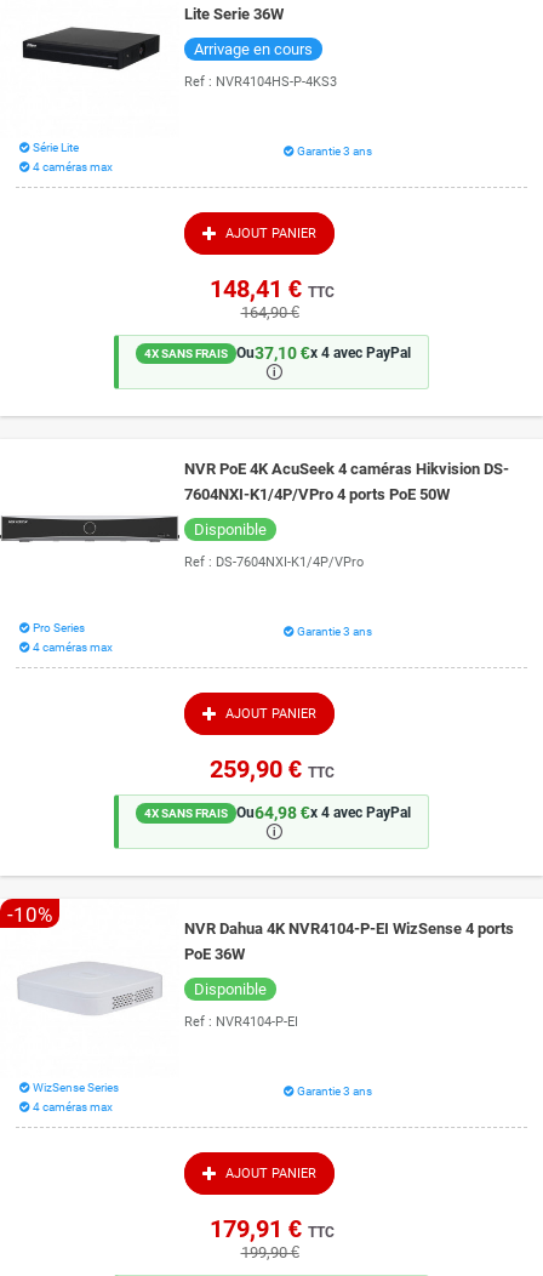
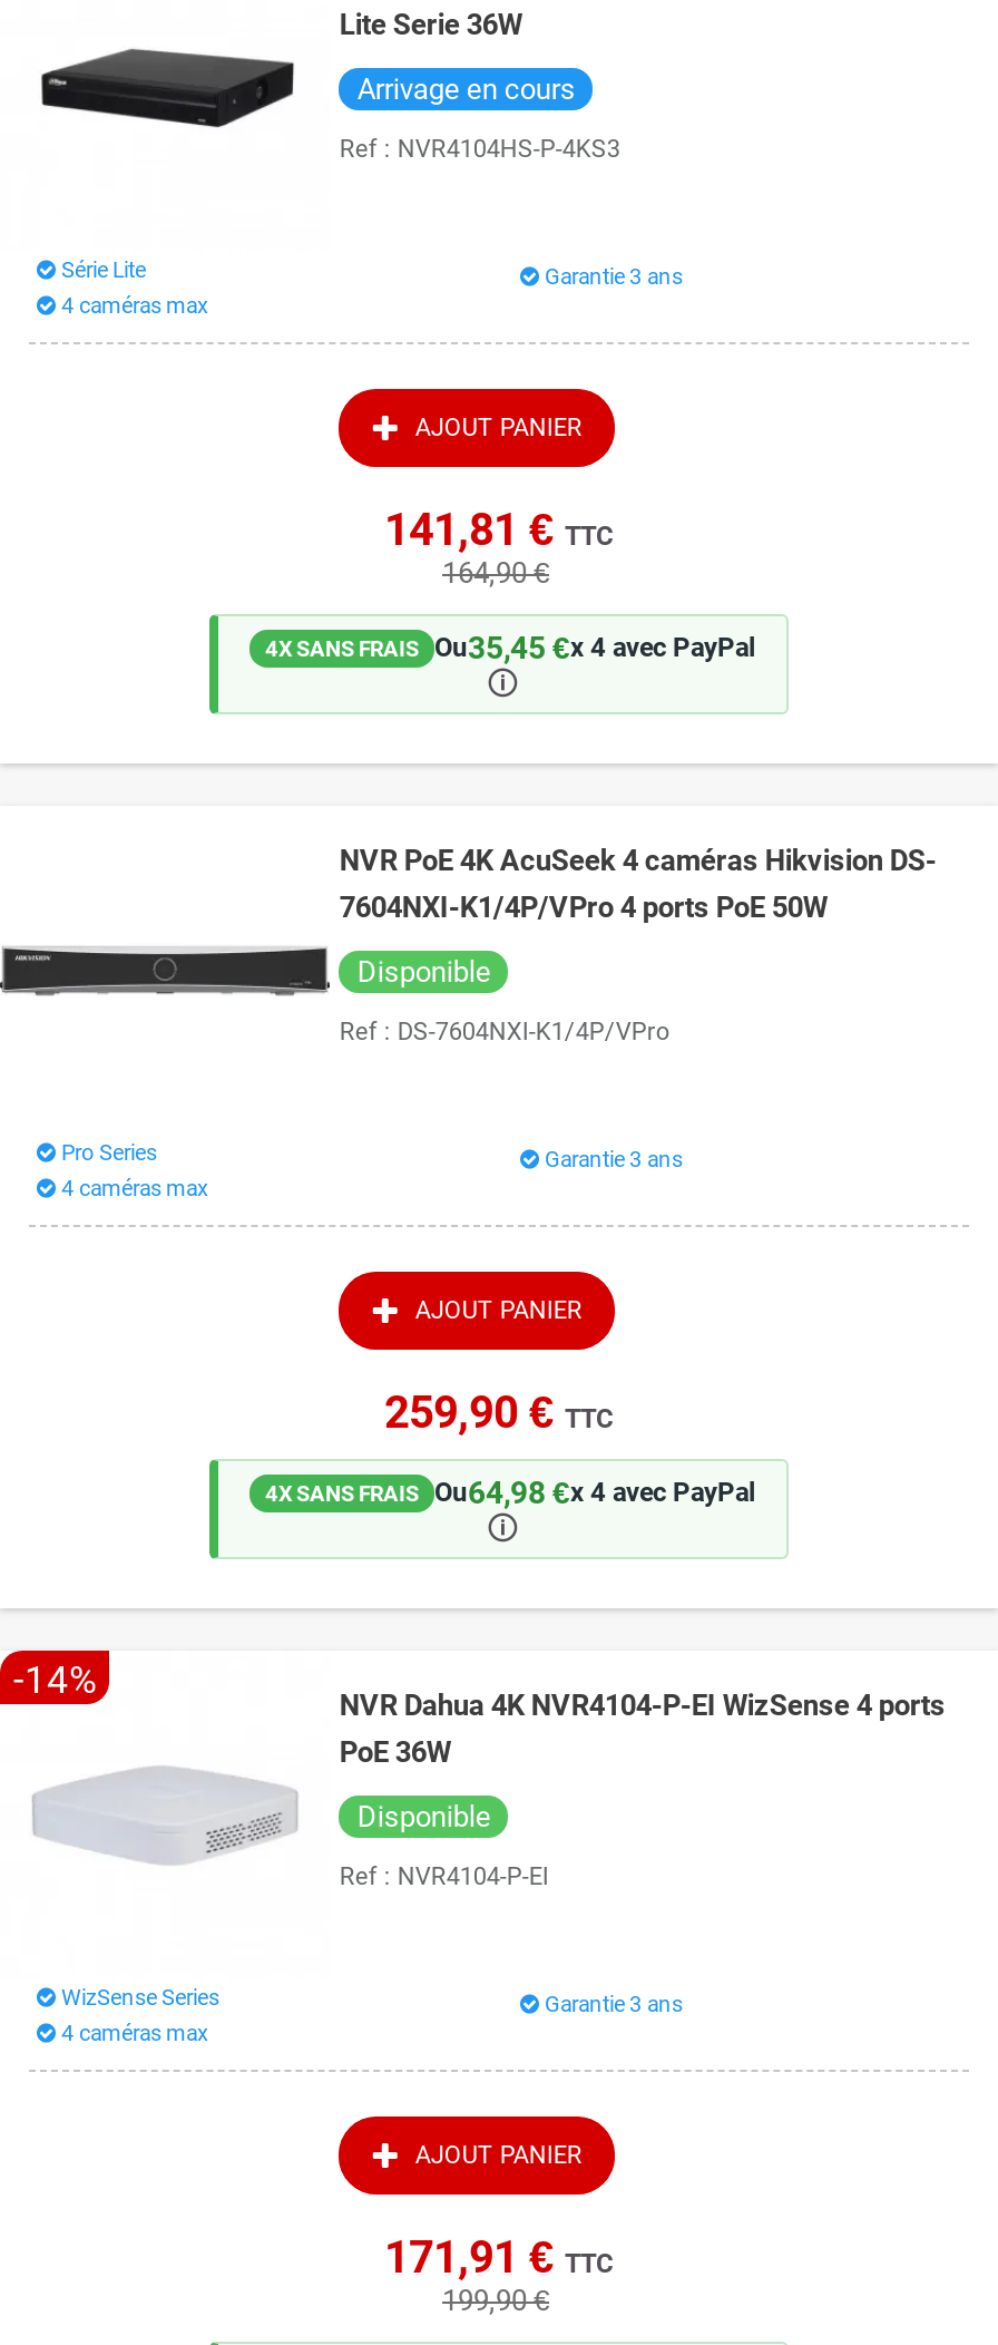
- 148,41 €TTC
+ 141,81 €TTC

- Ou37,10 €x 4 avec PayPal
+ Ou35,45 €x 4 avec PayPal

- -10%
+ -14%

- 179,91 €TTC
+ 171,91 €TTC
